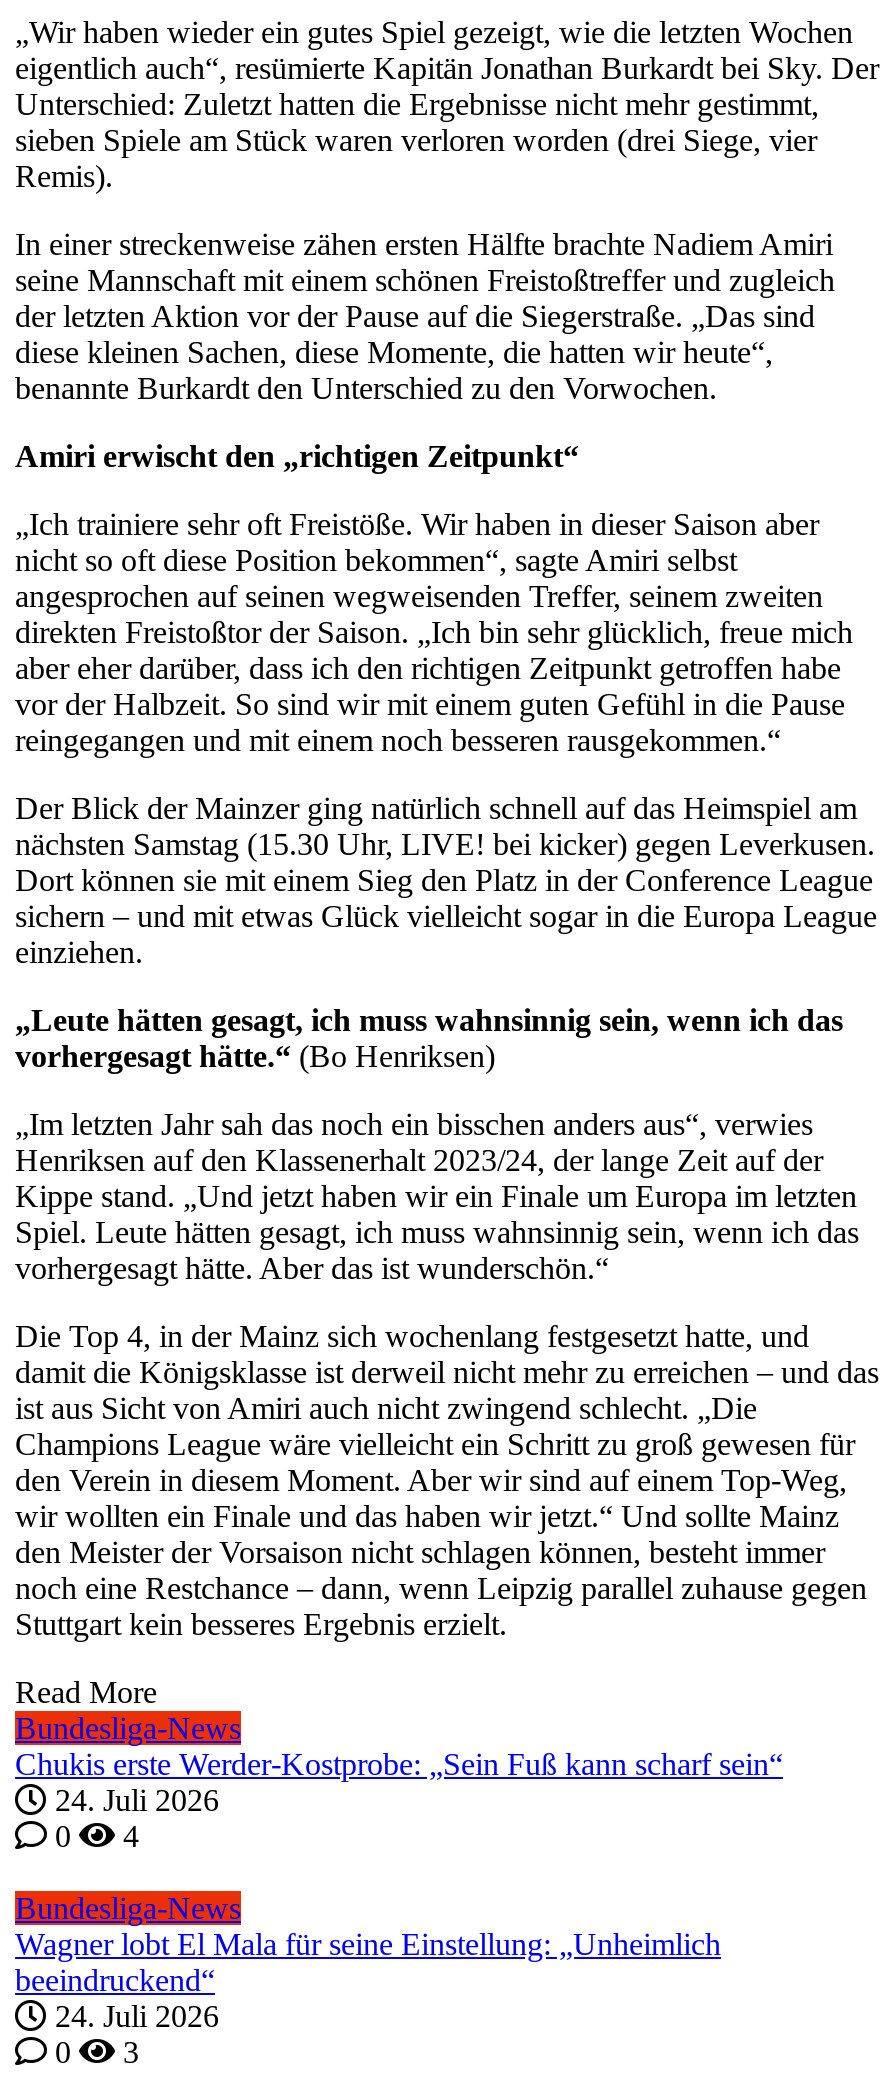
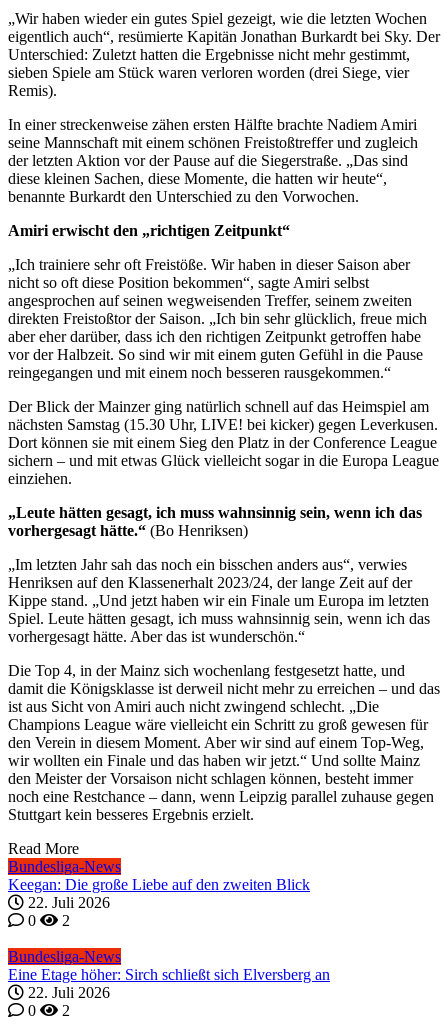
- Chukis erste Werder-Kostprobe: „Sein Fuß kann scharf sein“
- 24. Juli 2026
+ Keegan: Die große Liebe auf den zweiten Blick
+ 22. Juli 2026

- 0 4
+ 0 2

- Wagner lobt El Mala für seine Einstellung: „Unheimlich
- beeindruckend“
- 24. Juli 2026
+ Eine Etage höher: Sirch schließt sich Elversberg an
+ 22. Juli 2026

- 0 3
+ 0 2
